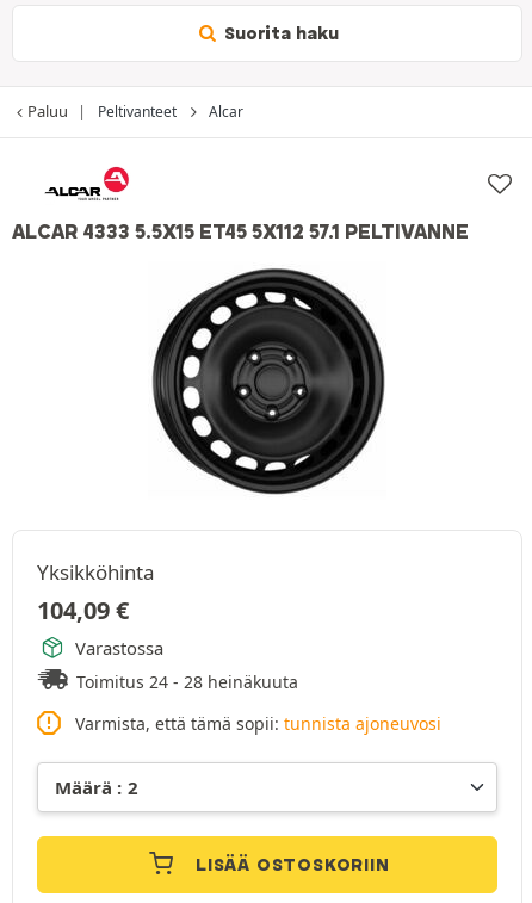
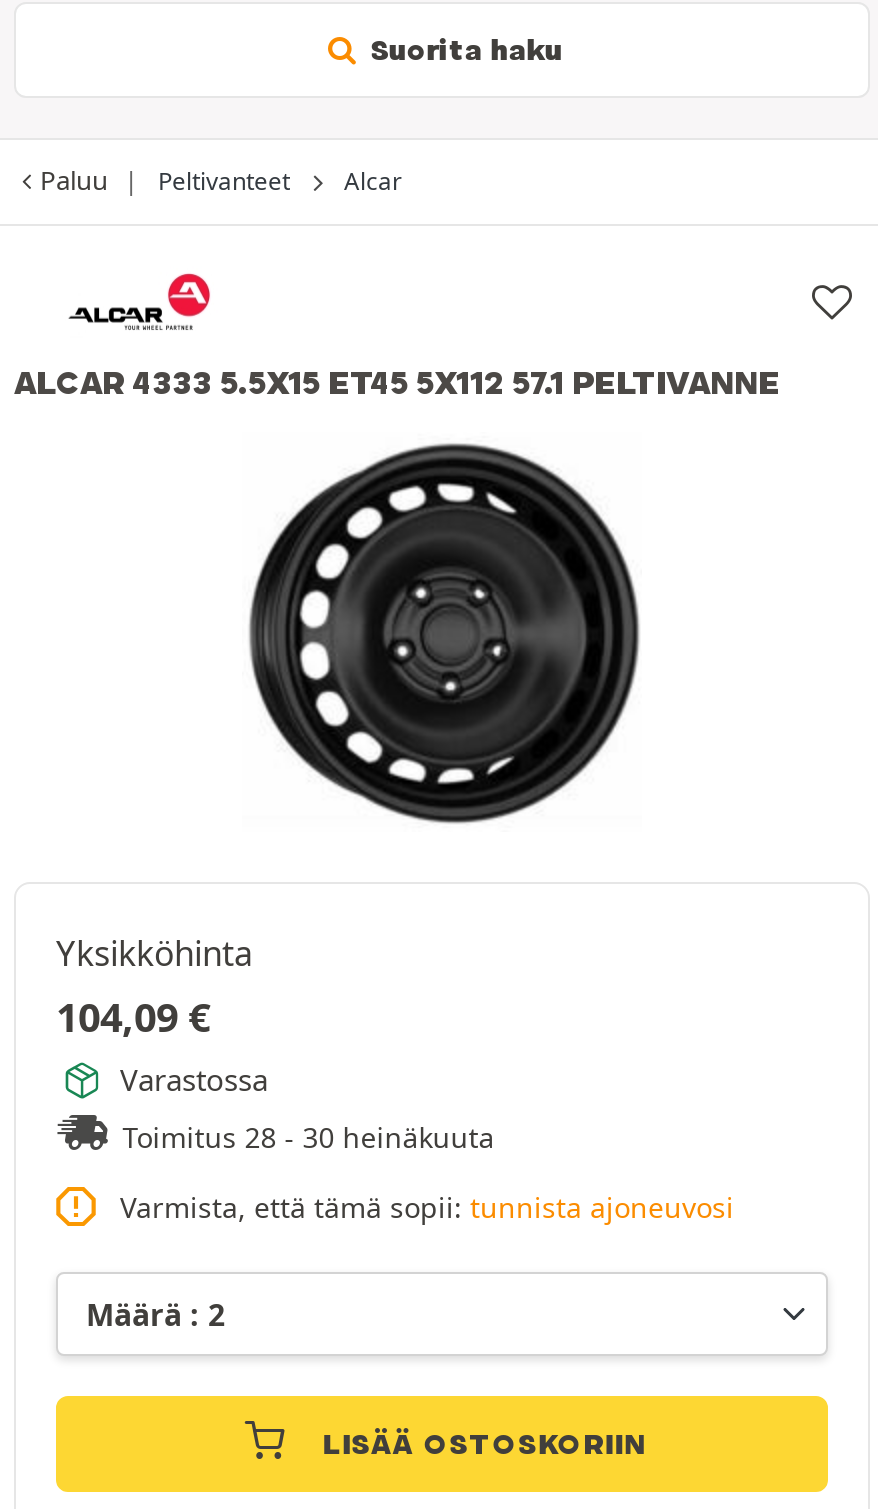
- Toimitus 24 - 28 heinäkuuta
+ Toimitus 28 - 30 heinäkuuta
